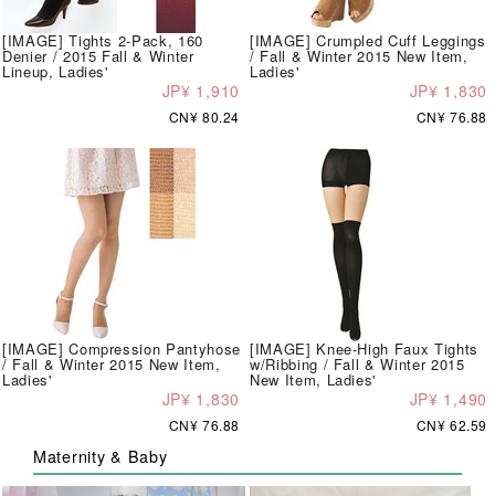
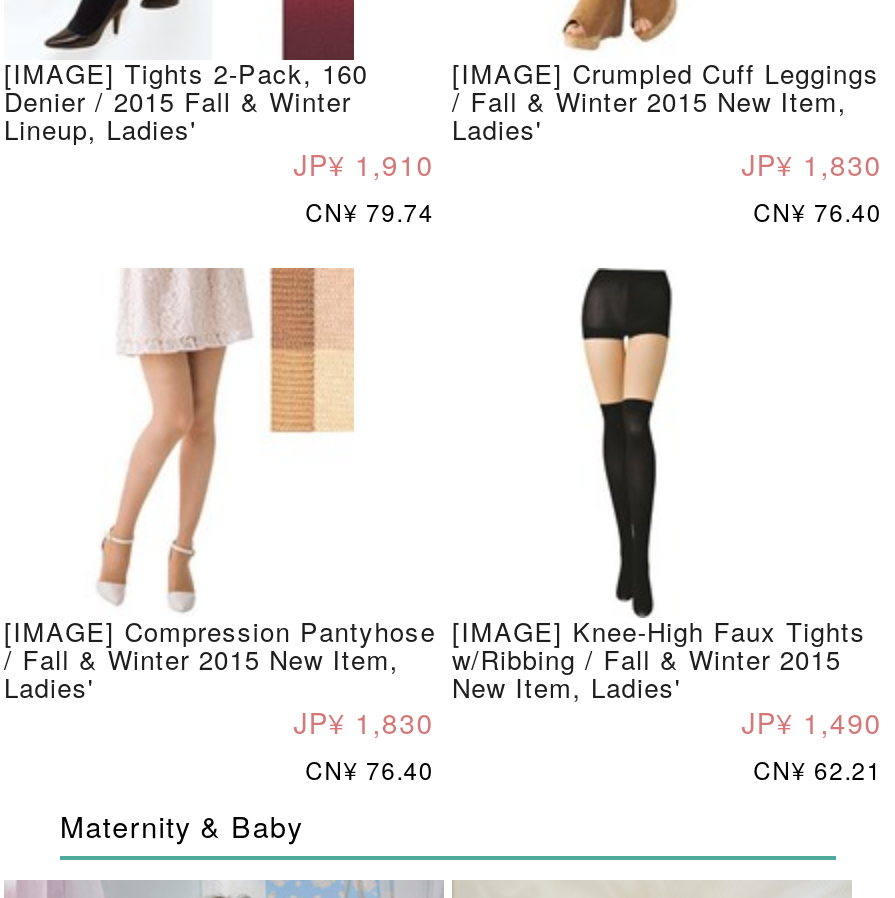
- CN¥ 80.24
+ CN¥ 79.74

- CN¥ 76.88
+ CN¥ 76.40

- CN¥ 76.88
+ CN¥ 76.40

- CN¥ 62.59
+ CN¥ 62.21
